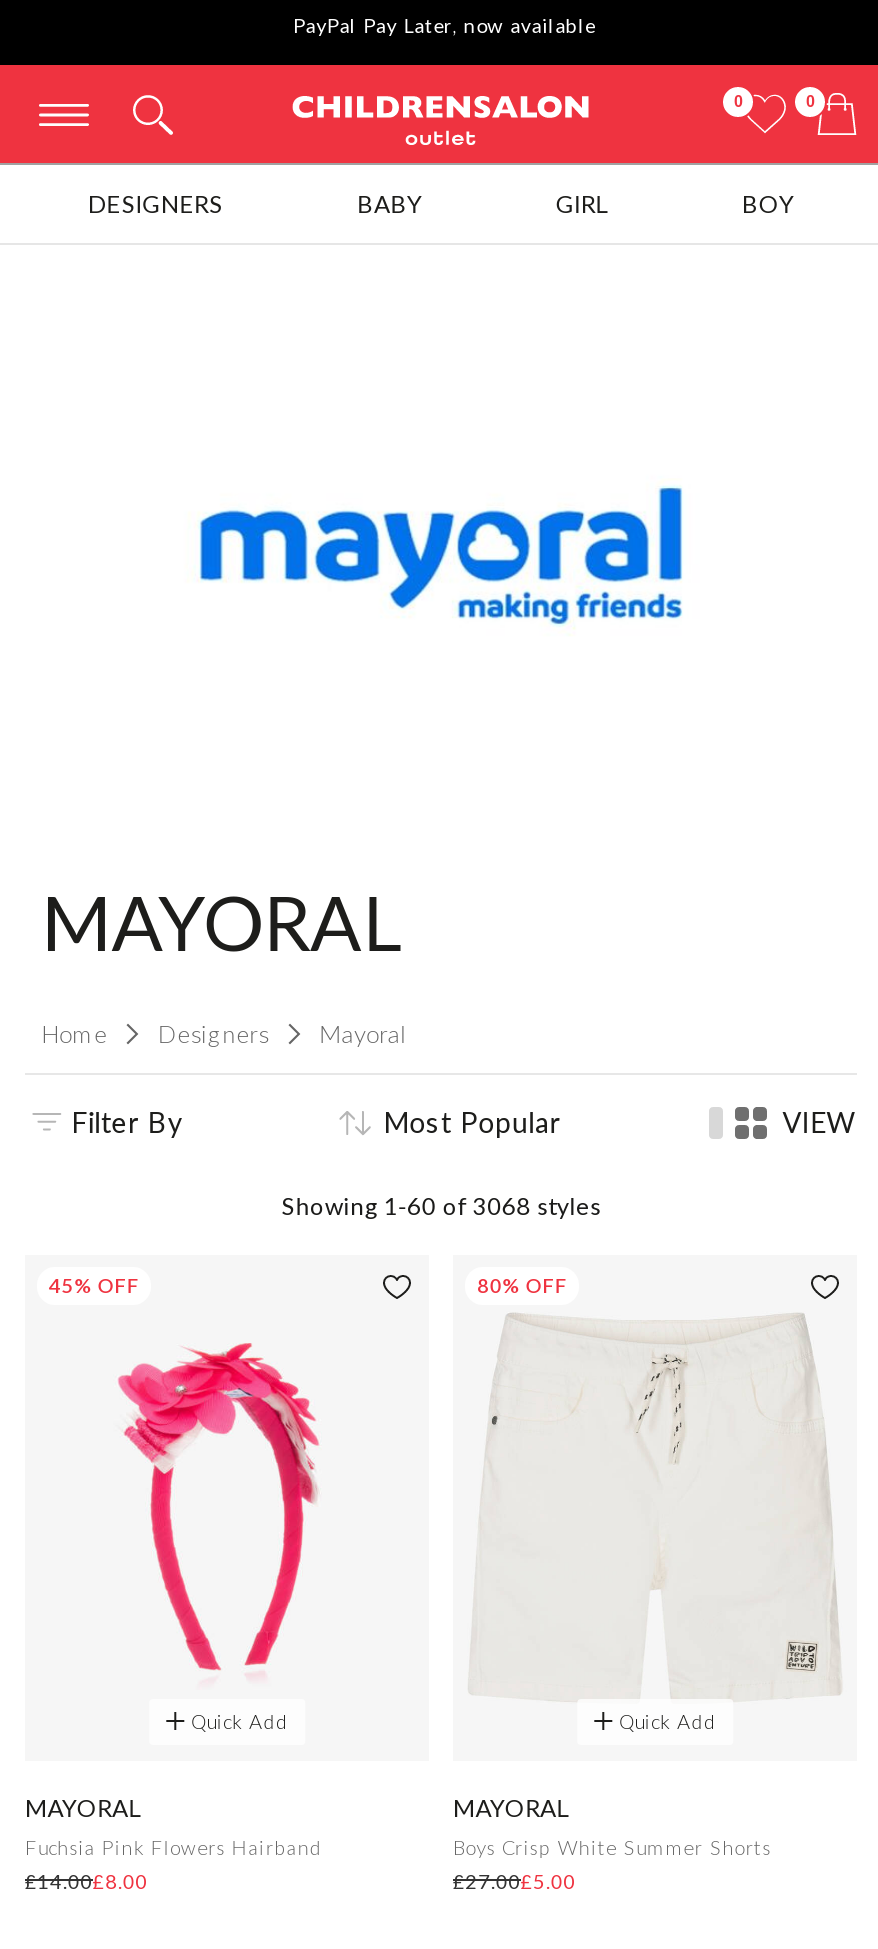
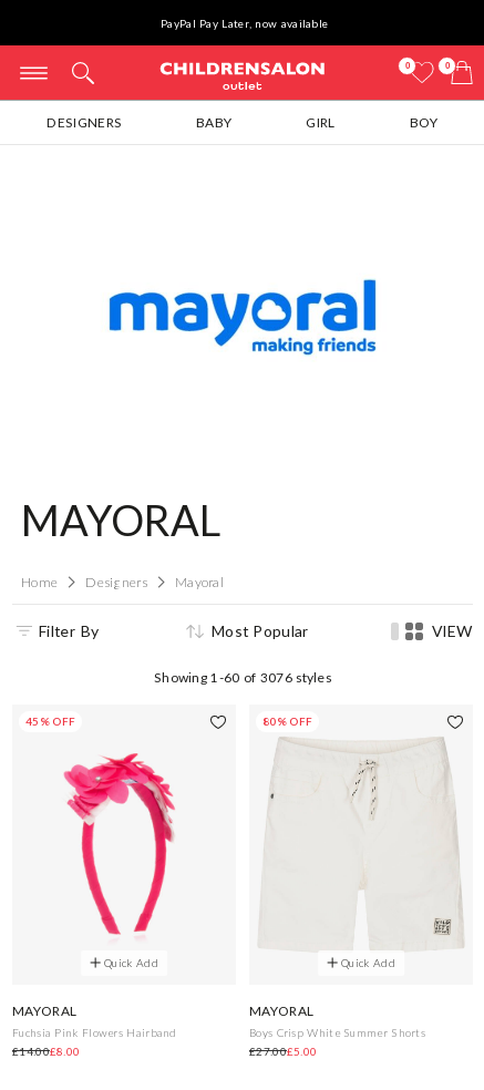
- Showing 1-60 of 3068 styles
+ Showing 1-60 of 3076 styles
